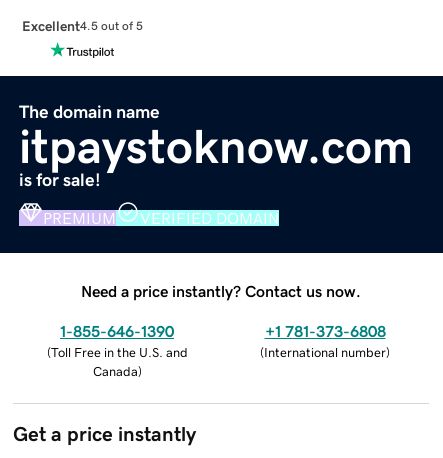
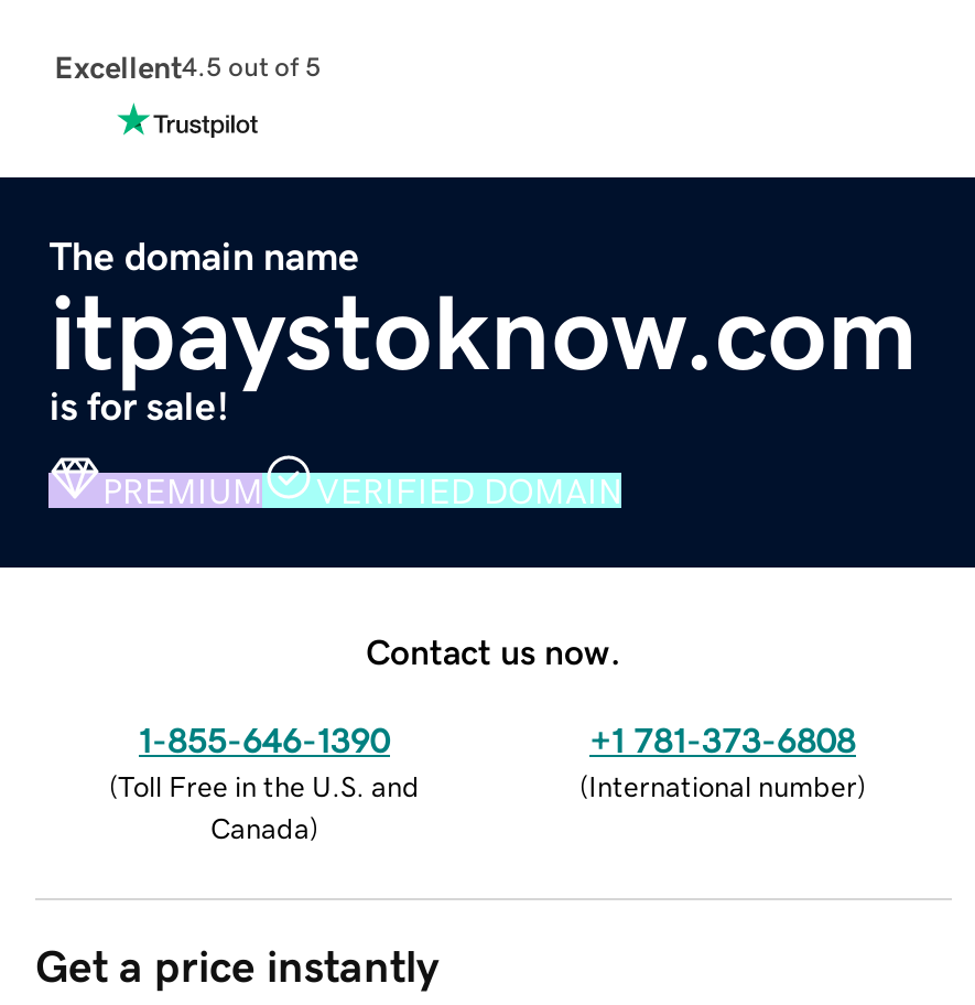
- Need a price instantly? Contact us now.
+ Contact us now.
